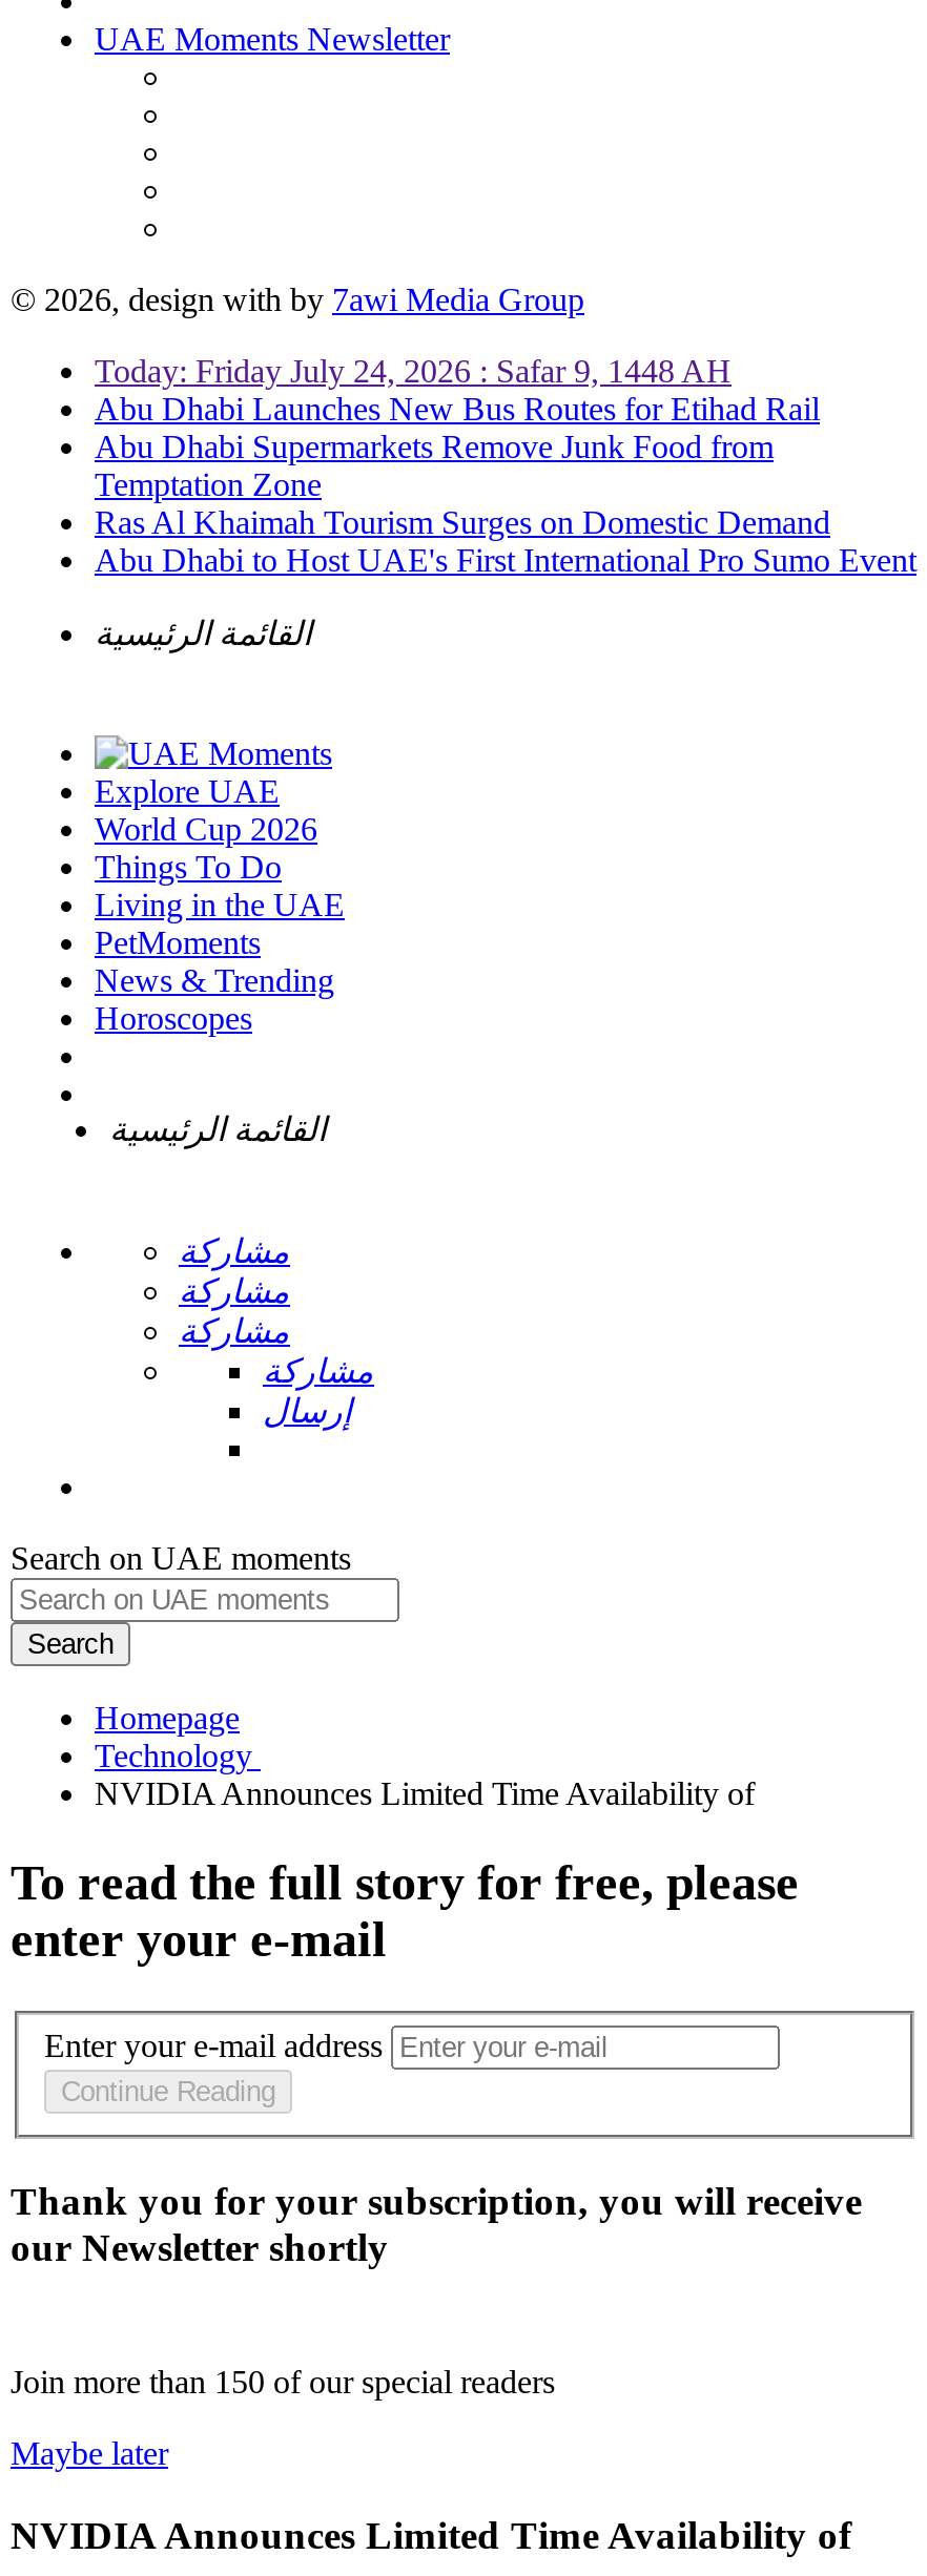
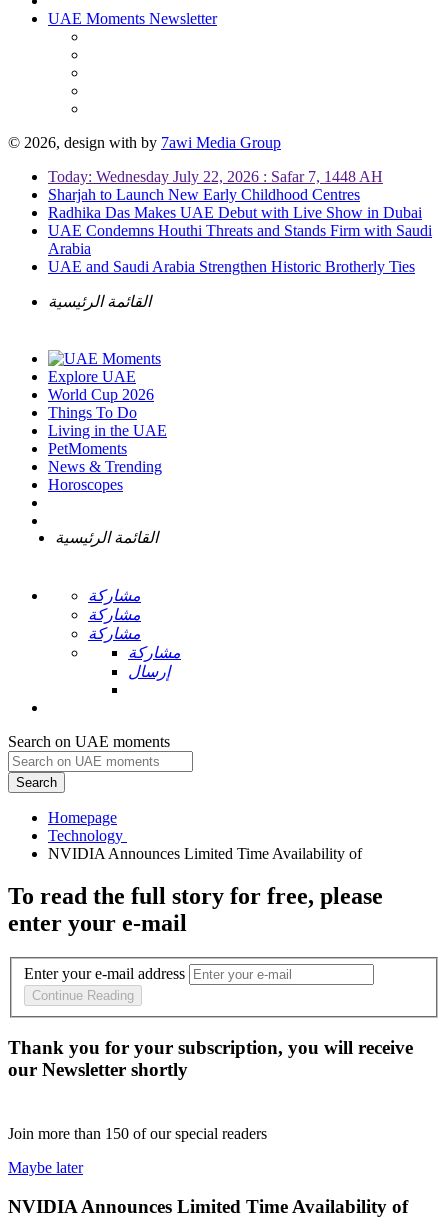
- Today: Friday July 24, 2026 : Safar 9, 1448 AH
- Abu Dhabi Launches New Bus Routes for Etihad Rail
- Abu Dhabi Supermarkets Remove Junk Food from
- Temptation Zone
- Ras Al Khaimah Tourism Surges on Domestic Demand
- Abu Dhabi to Host UAE's First International Pro Sumo Event
+ Today: Wednesday July 22, 2026 : Safar 7, 1448 AH
+ Sharjah to Launch New Early Childhood Centres
+ Radhika Das Makes UAE Debut with Live Show in Dubai
+ UAE Condemns Houthi Threats and Stands Firm with Saudi
+ Arabia
+ UAE and Saudi Arabia Strengthen Historic Brotherly Ties
